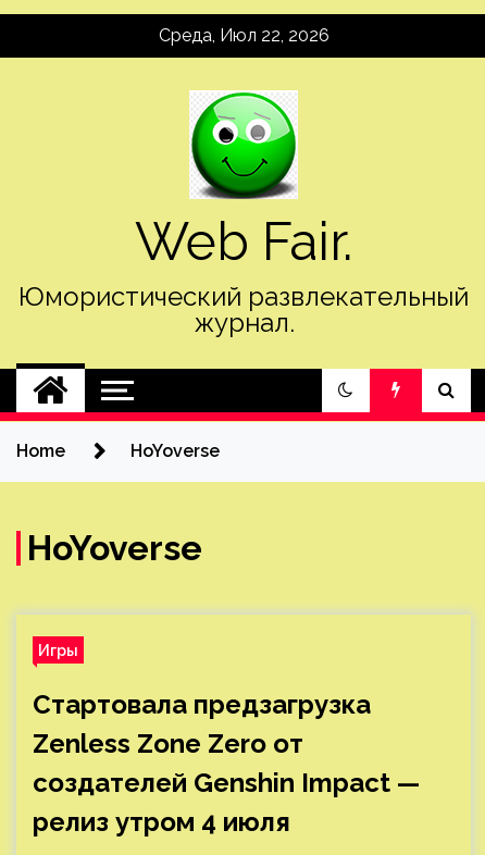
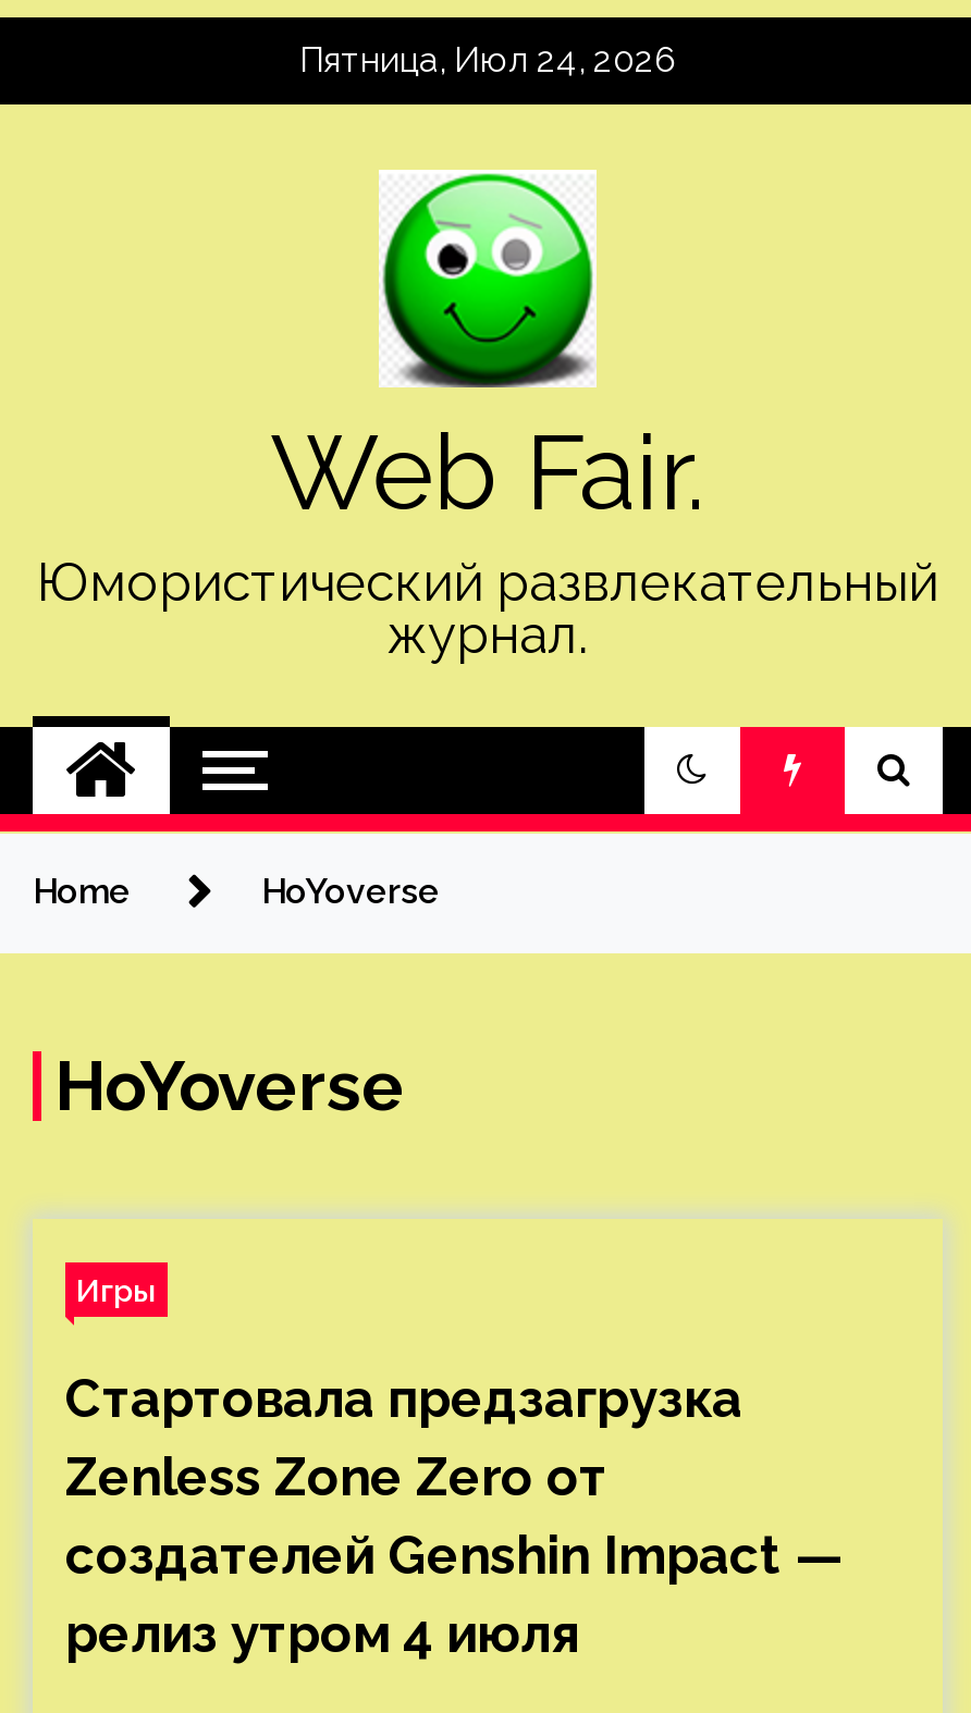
- Среда, Июл 22, 2026
+ Пятница, Июл 24, 2026
